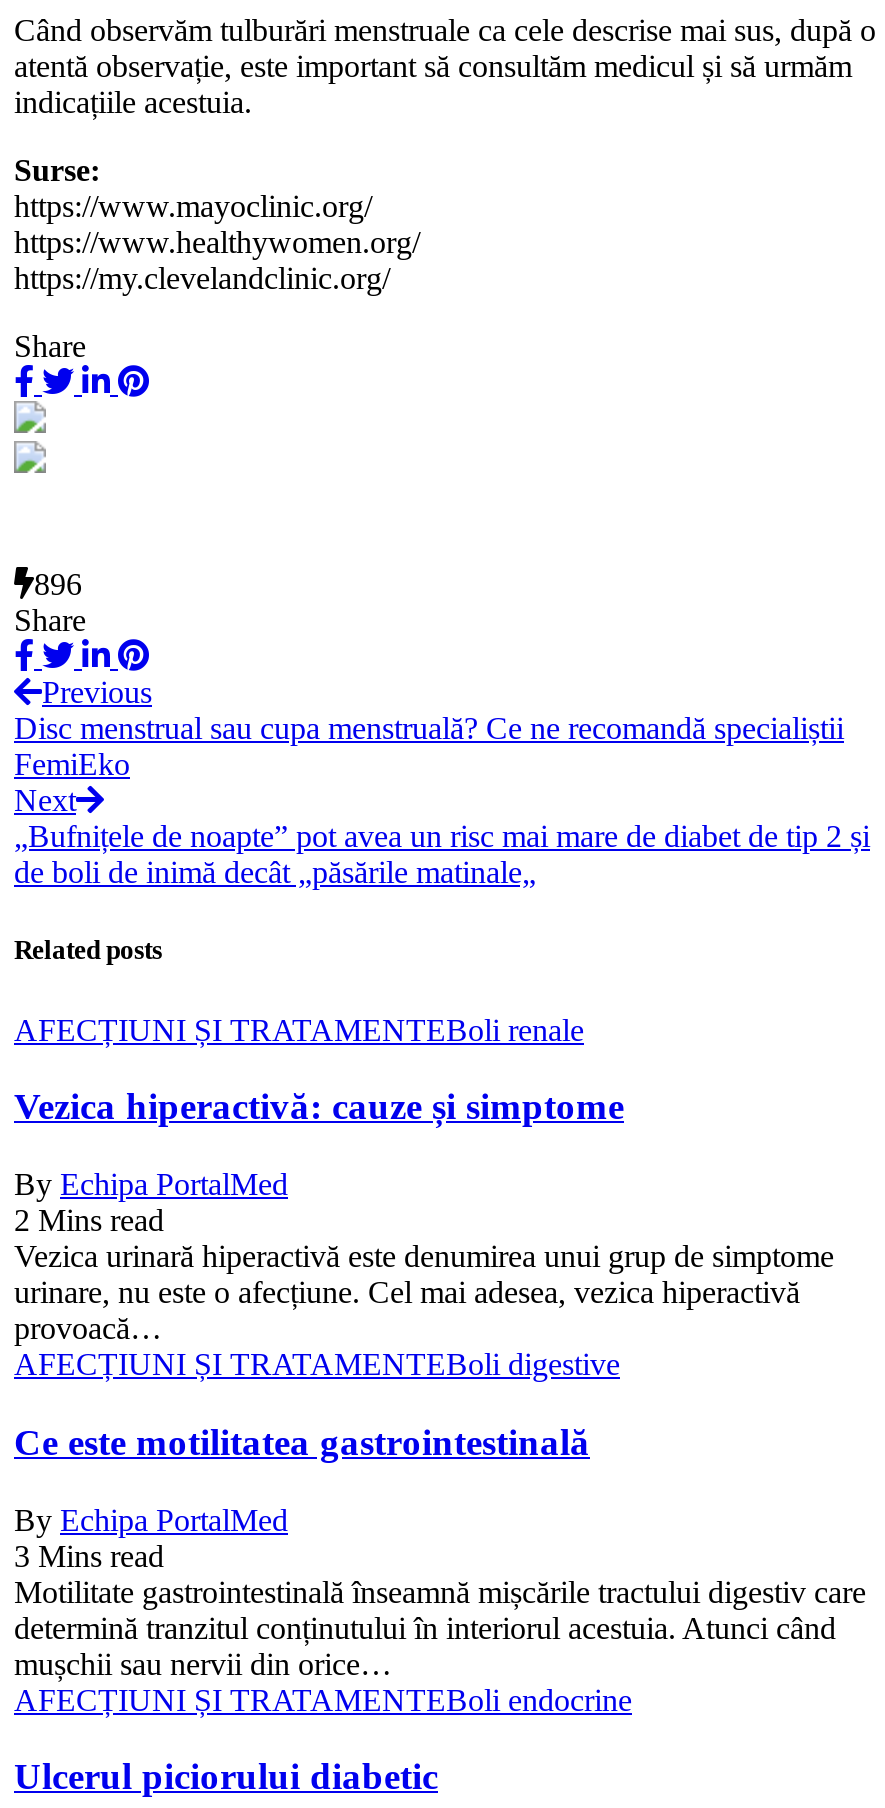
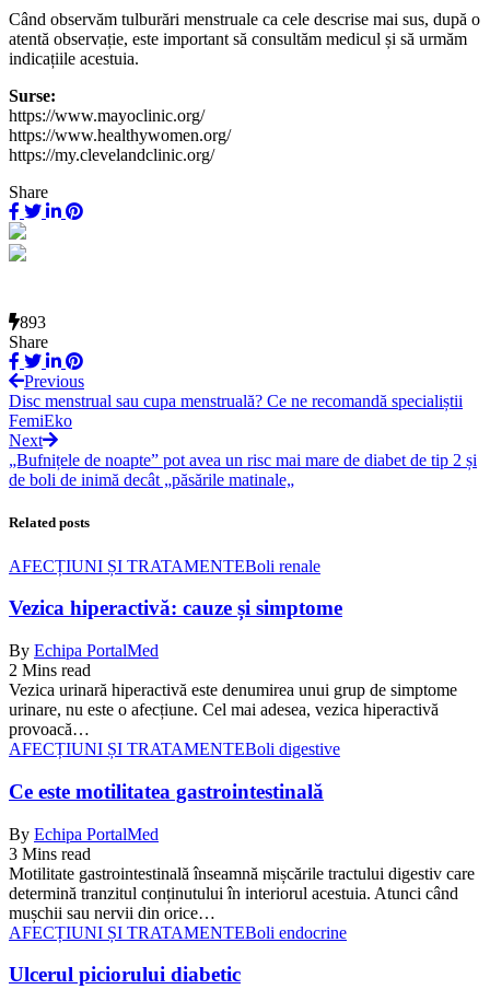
- 896
+ 893
